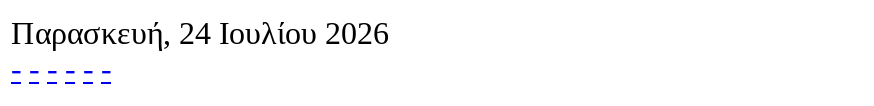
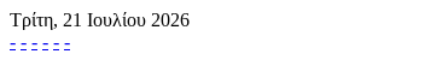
- Παρασκευή, 24 Ιουλίου 2026
+ Τρίτη, 21 Ιουλίου 2026
